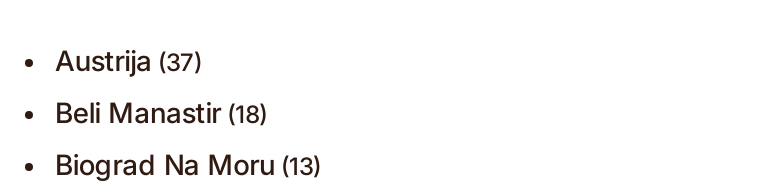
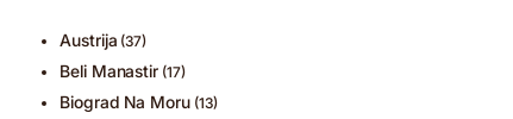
- Beli Manastir (18)
+ Beli Manastir (17)
